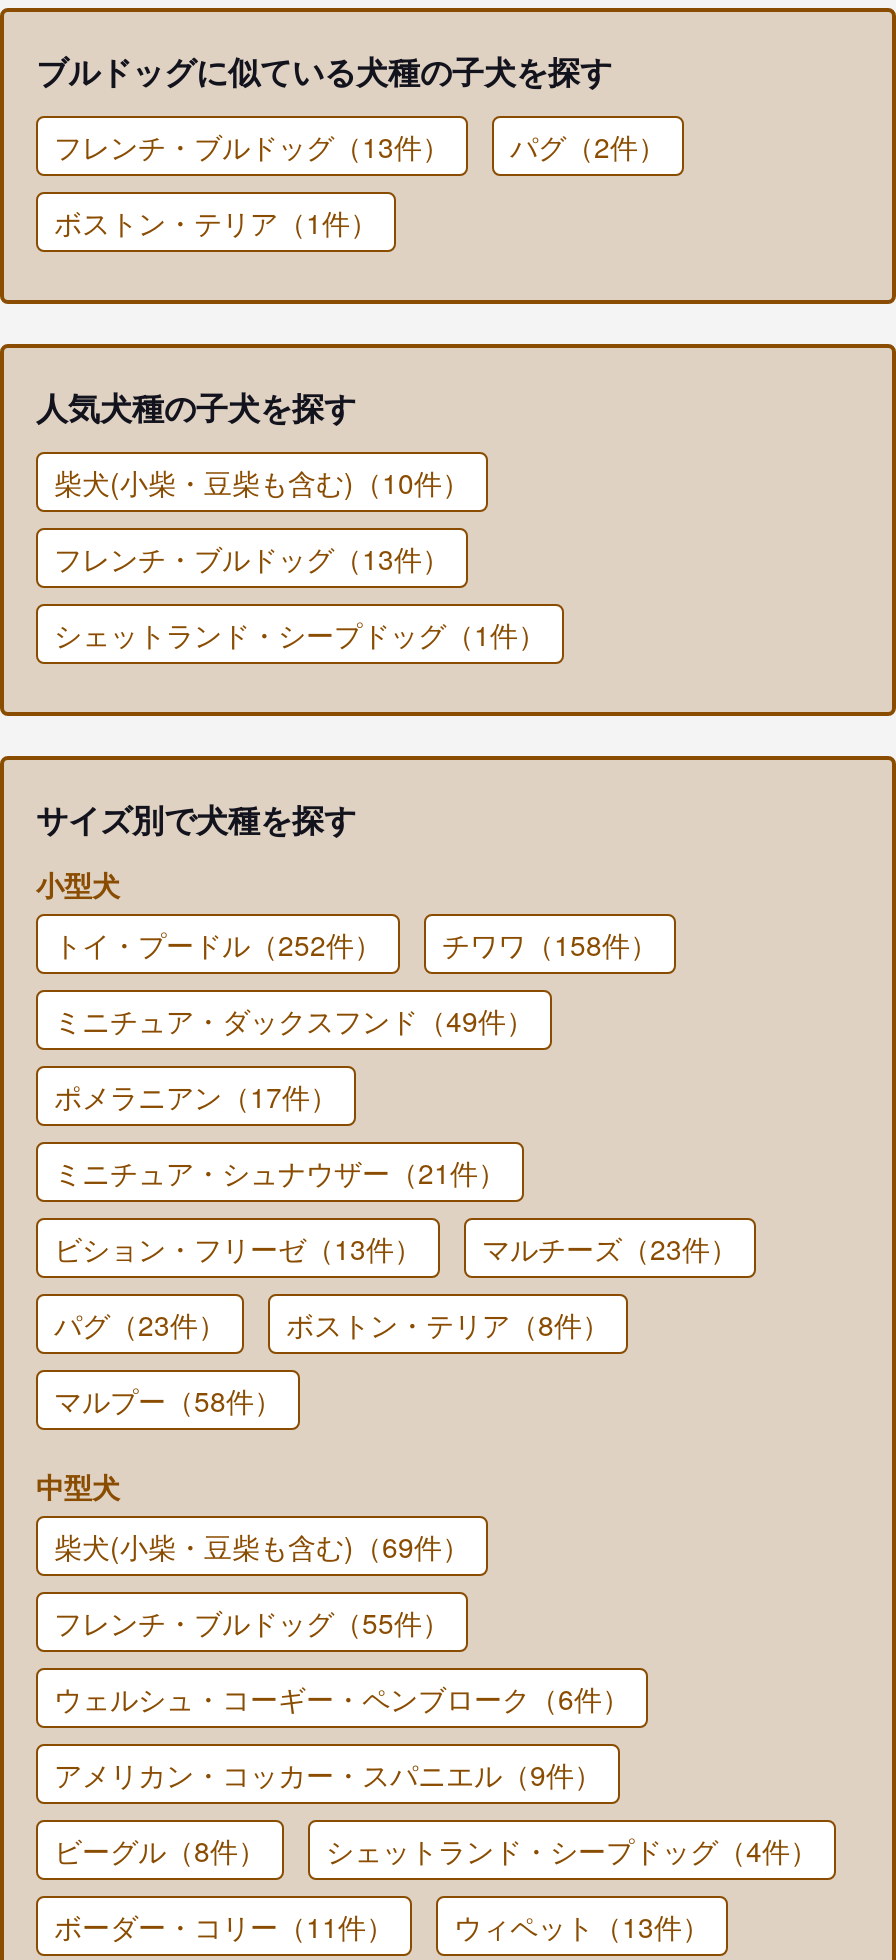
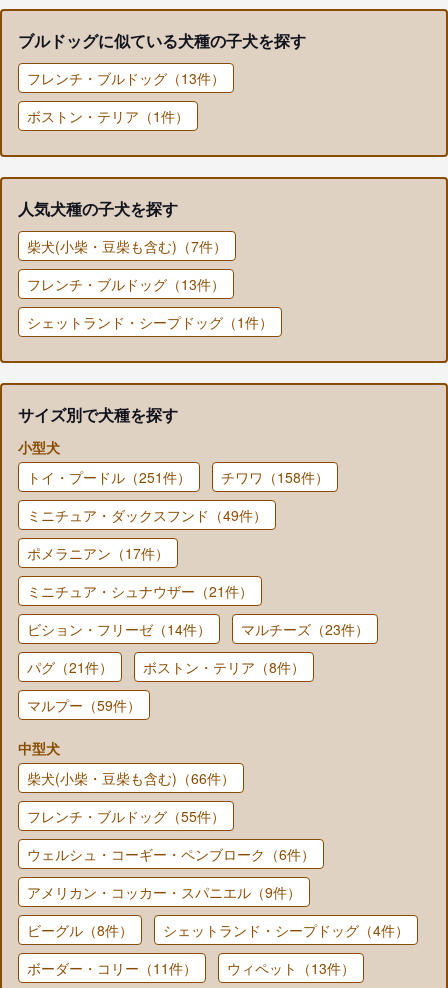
- パグ（2件）

- 柴犬(小柴・豆柴も含む)（10件）
+ 柴犬(小柴・豆柴も含む)（7件）

- トイ・プードル（252件）
+ トイ・プードル（251件）

- ビション・フリーゼ（13件）
+ ビション・フリーゼ（14件）

- パグ（23件） ボストン・テリア（8件）
+ パグ（21件） ボストン・テリア（8件）

- マルプー（58件）
+ マルプー（59件）

- 柴犬(小柴・豆柴も含む)（69件）
+ 柴犬(小柴・豆柴も含む)（66件）
